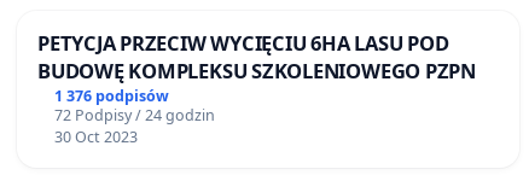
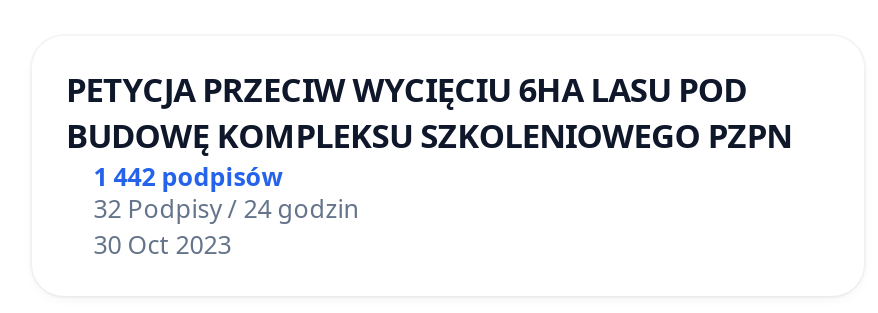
- 1 376 podpisów
+ 1 442 podpisów

- 72 Podpisy / 24 godzin
+ 32 Podpisy / 24 godzin
